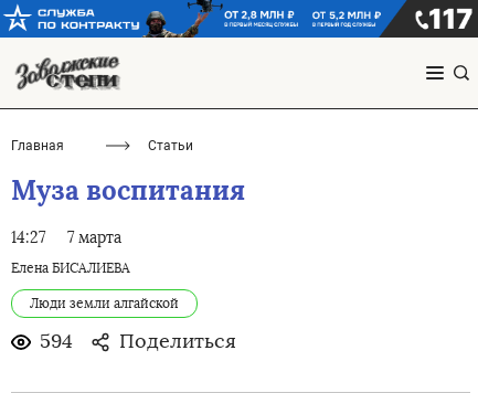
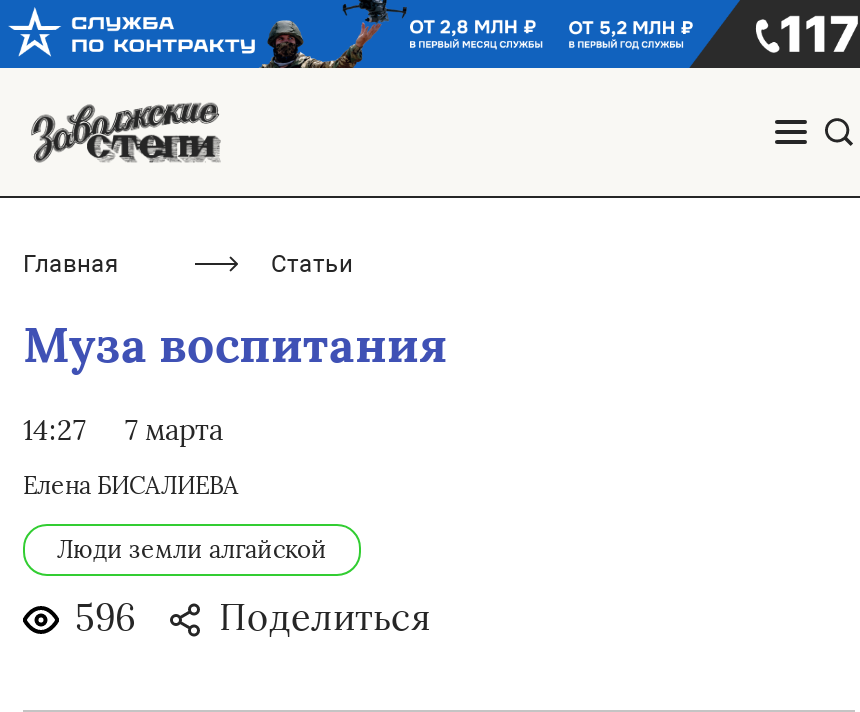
- 594 Поделиться
+ 596 Поделиться
